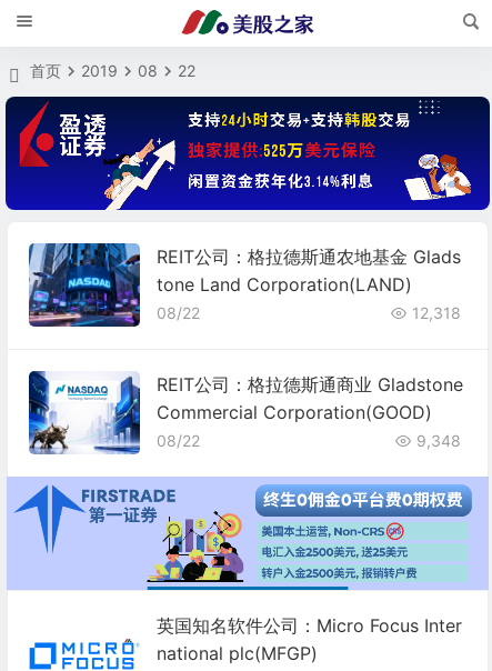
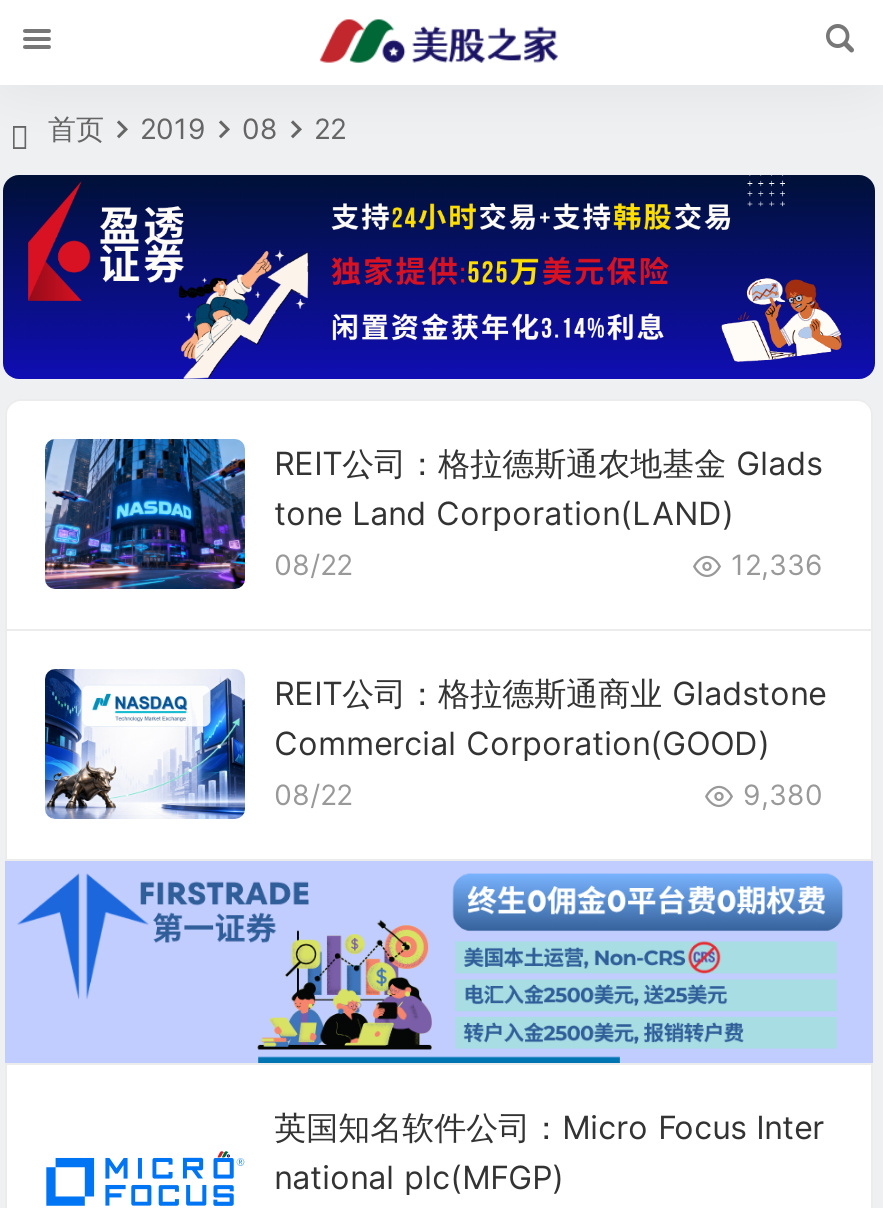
- 12,318
+ 12,336

- 9,348
+ 9,380
